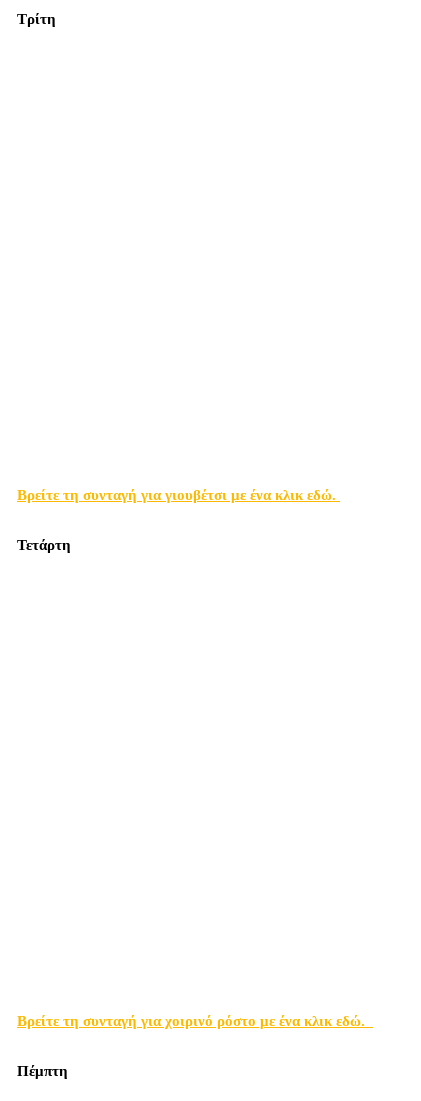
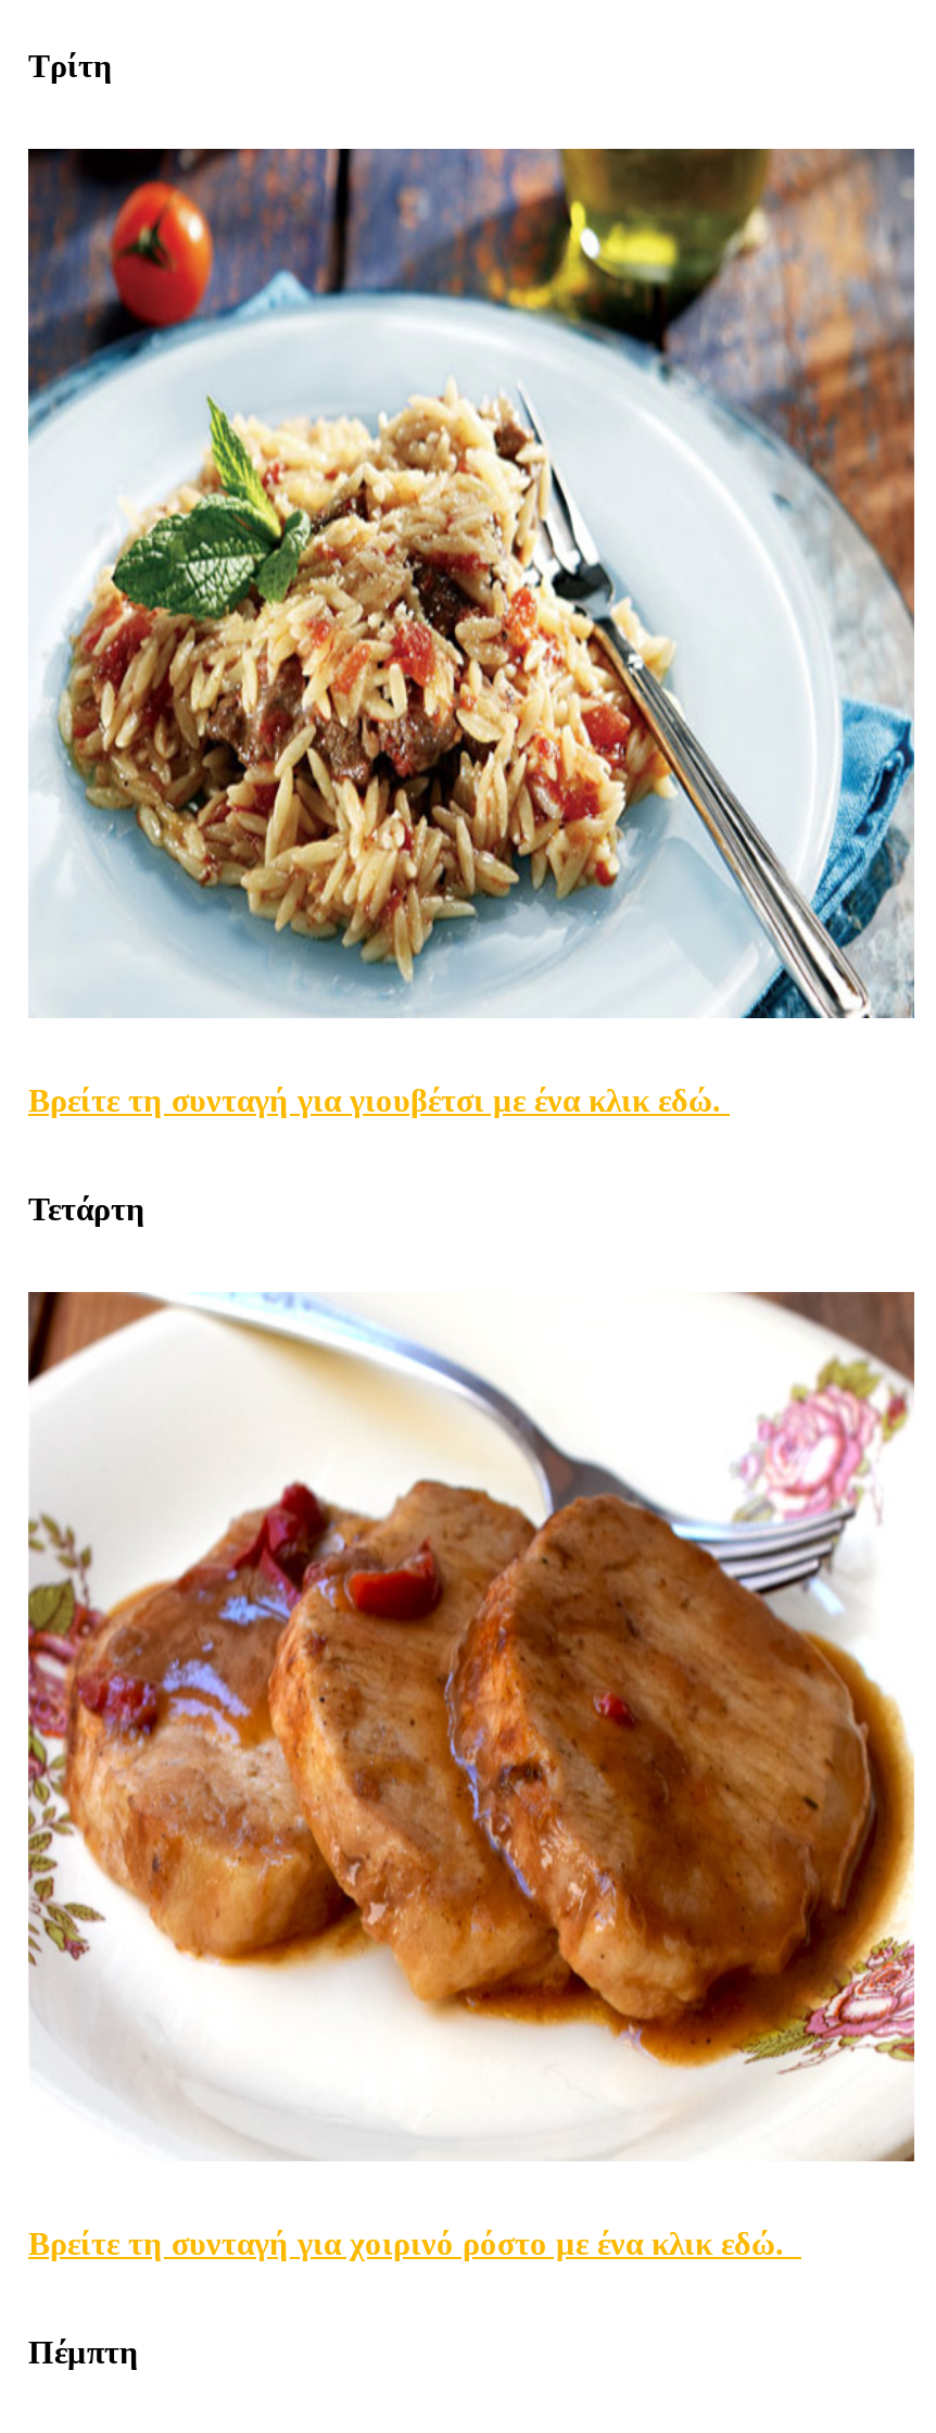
+ [image]

+ [image]
